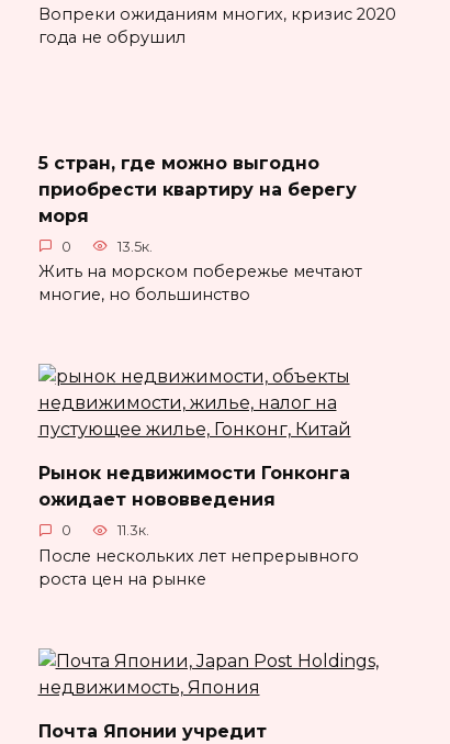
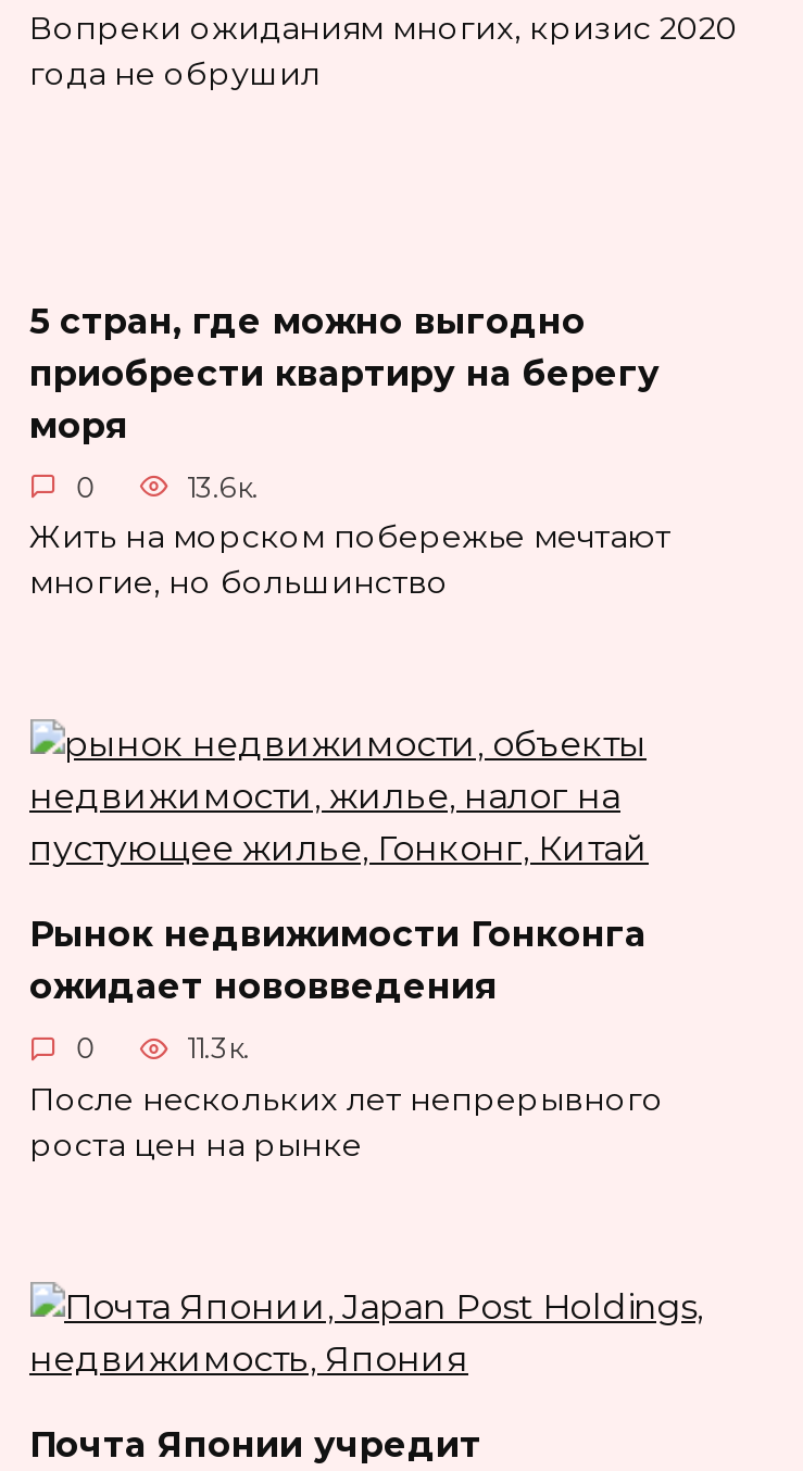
- 13.5к.
+ 13.6к.
